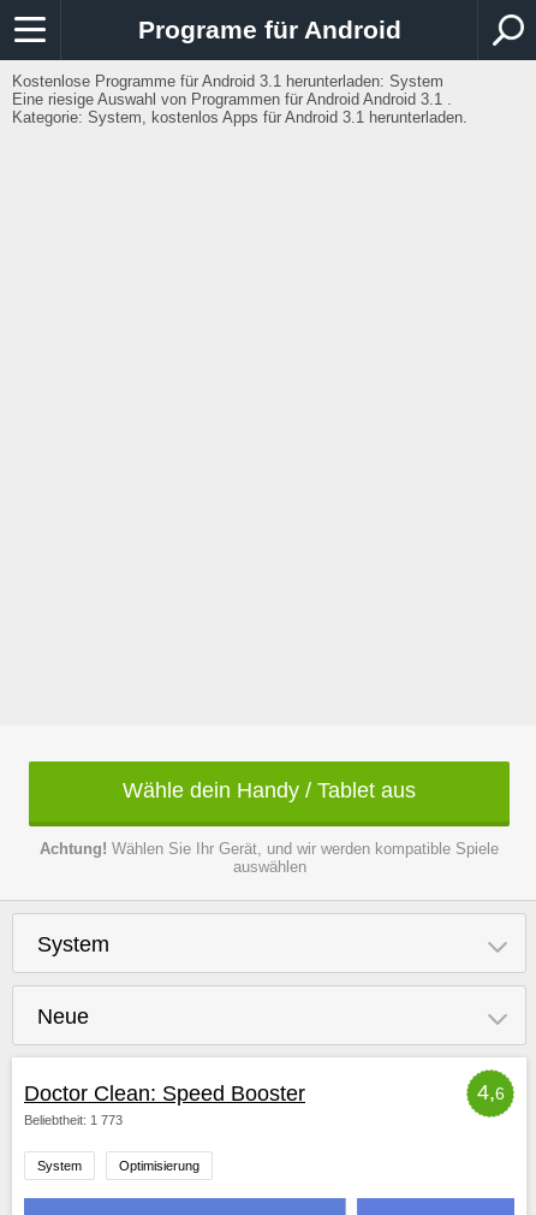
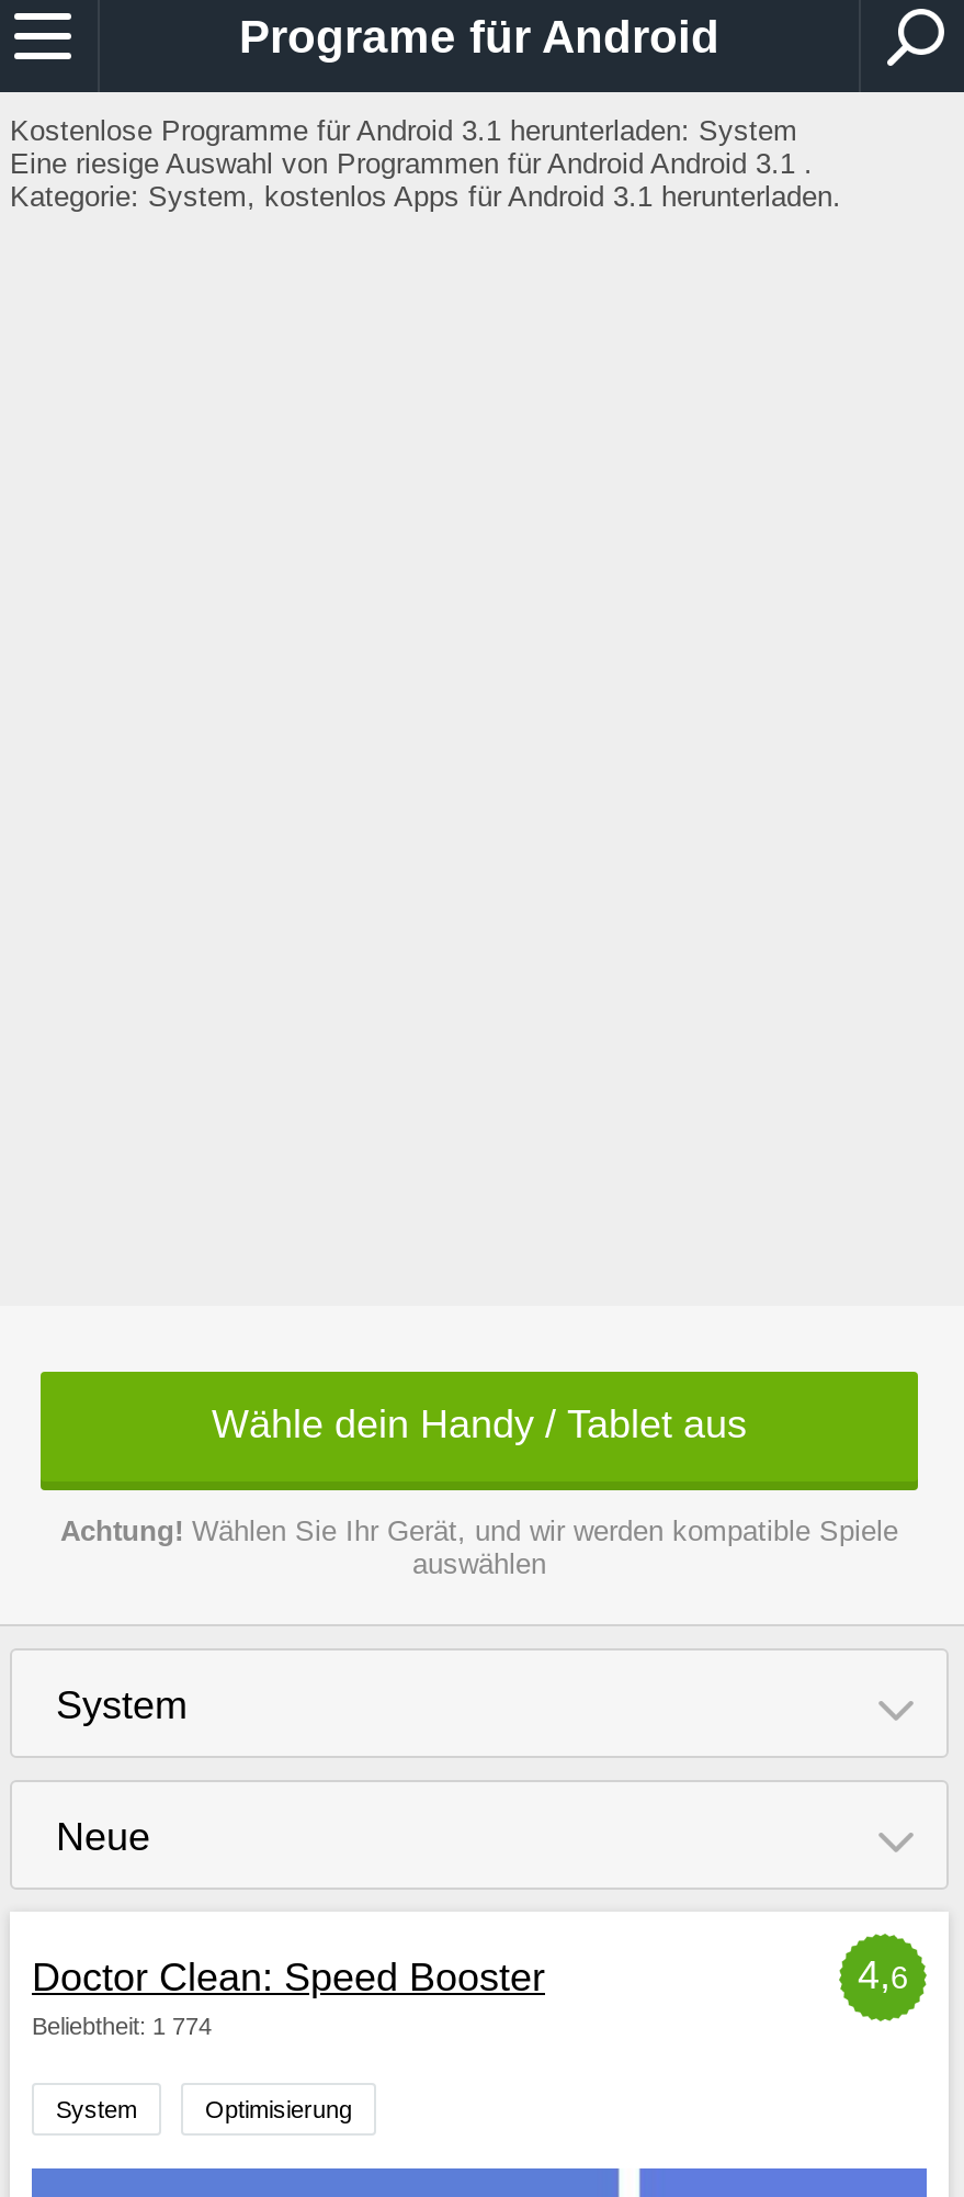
- Beliebtheit: 1 773
+ Beliebtheit: 1 774
